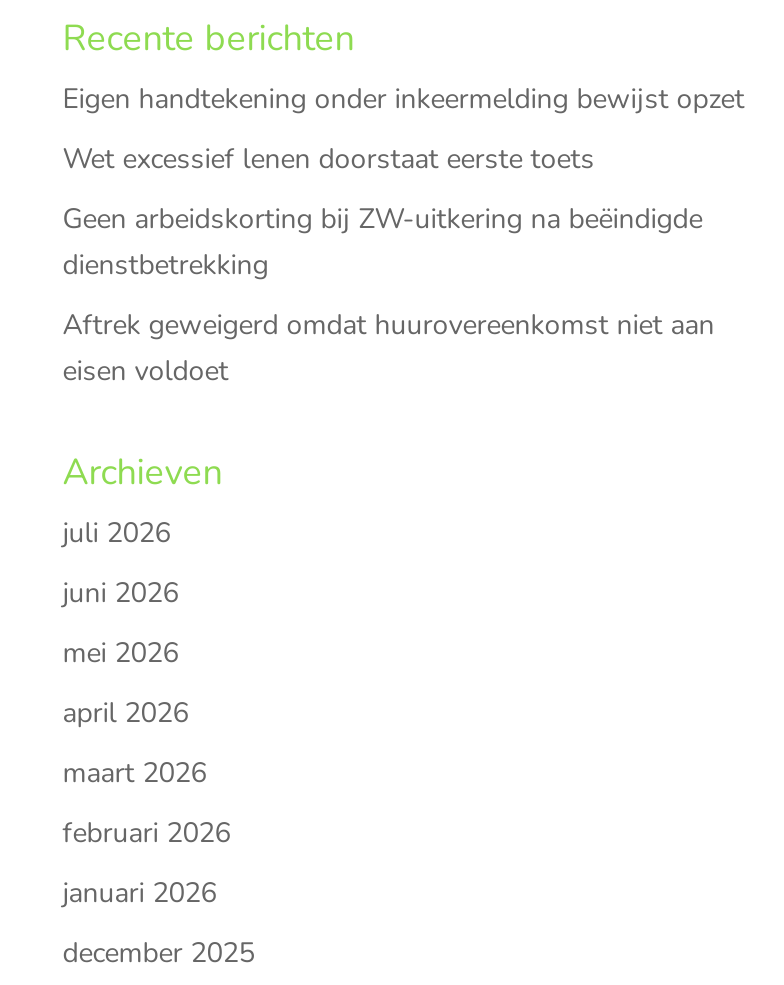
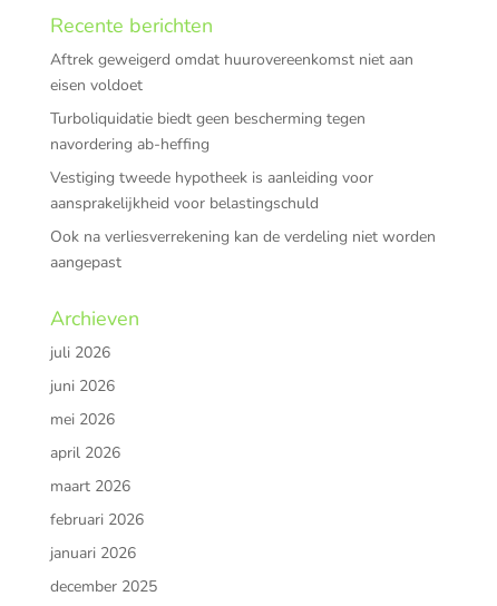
- Eigen handtekening onder inkeermelding bewijst opzet
- Wet excessief lenen doorstaat eerste toets
- Geen arbeidskorting bij ZW-uitkering na beëindigde
- dienstbetrekking

moved up: Aftrek geweigerd omdat huurovereenkomst niet aan | eisen voldoet

+ Turboliquidatie biedt geen bescherming tegen
+ navordering ab-heffing
+ Vestiging tweede hypotheek is aanleiding voor
+ aansprakelijkheid voor belastingschuld
+ Ook na verliesverrekening kan de verdeling niet worden
+ aangepast
